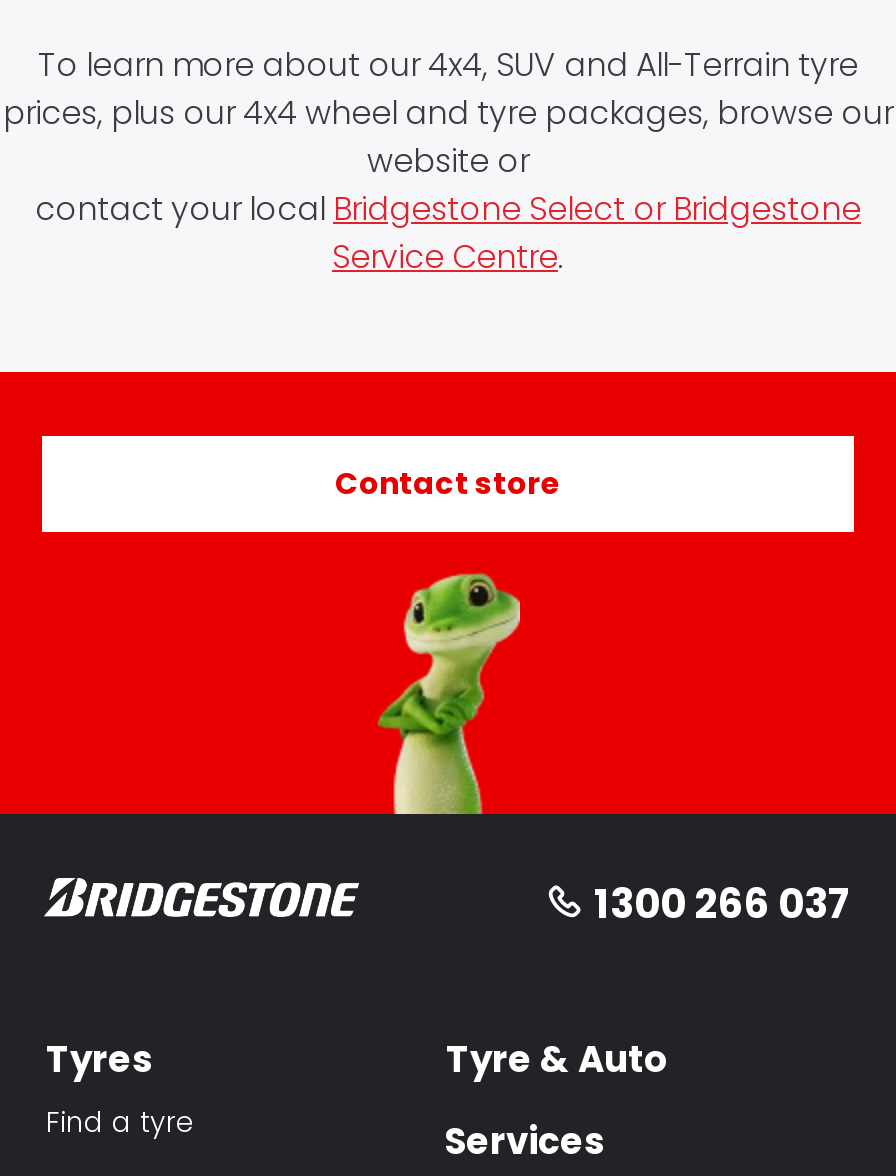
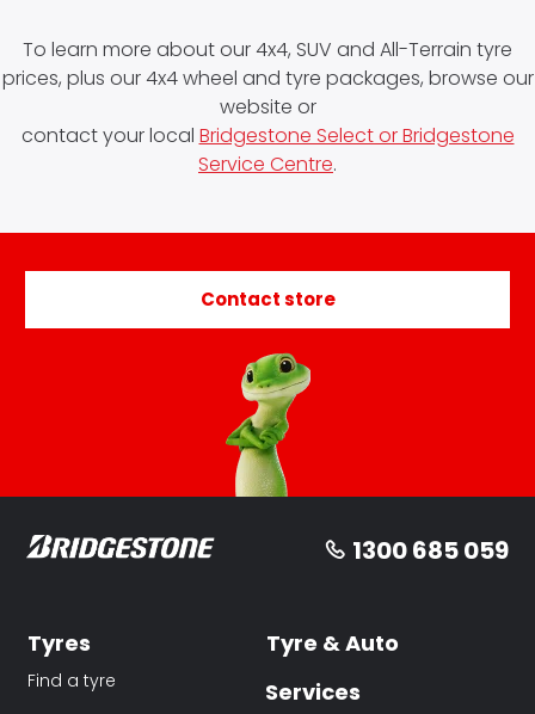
- 1300 266 037
+ 1300 685 059
